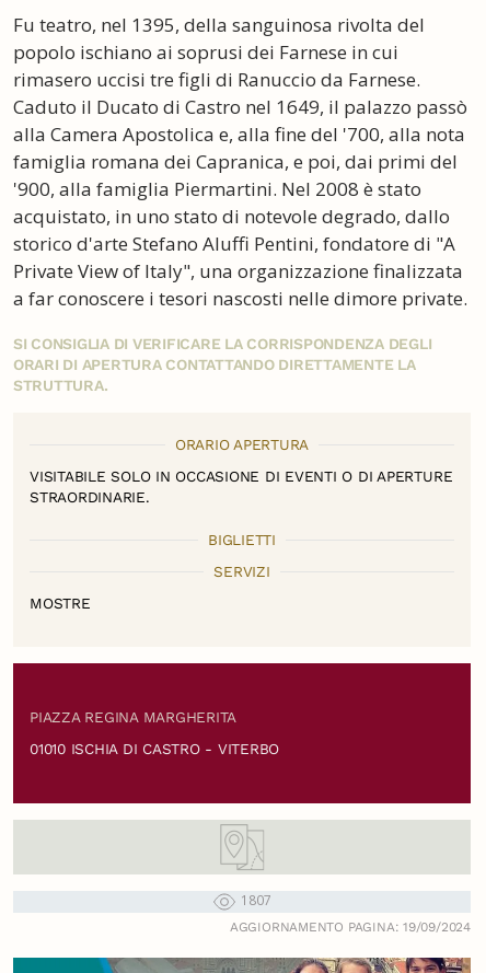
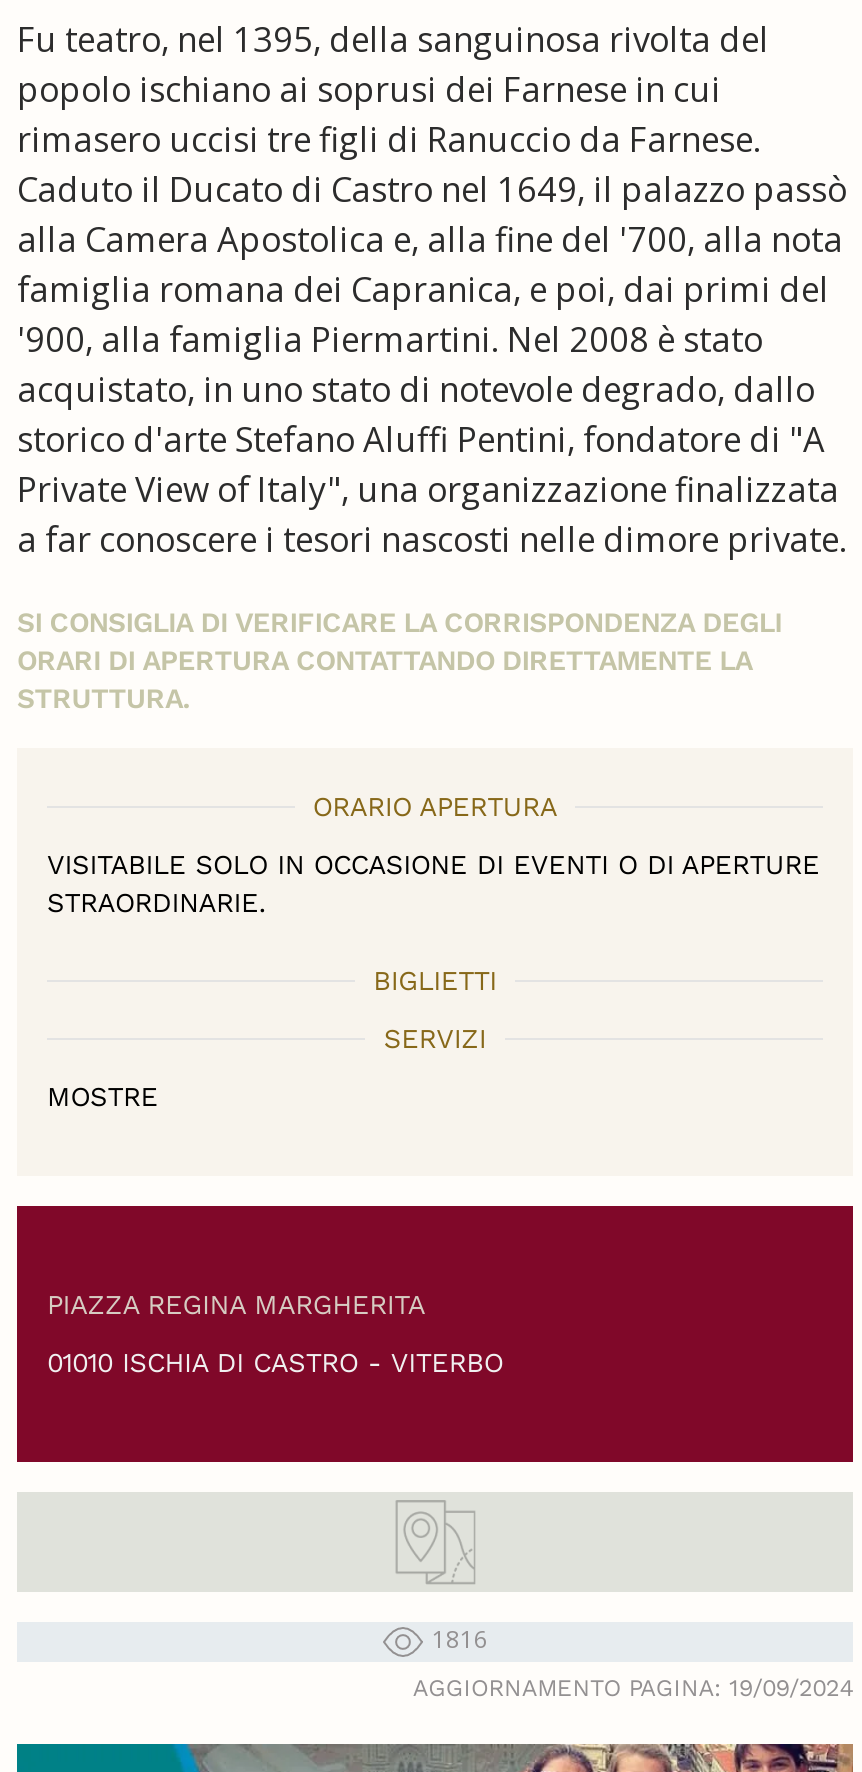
- 1807
+ 1816
